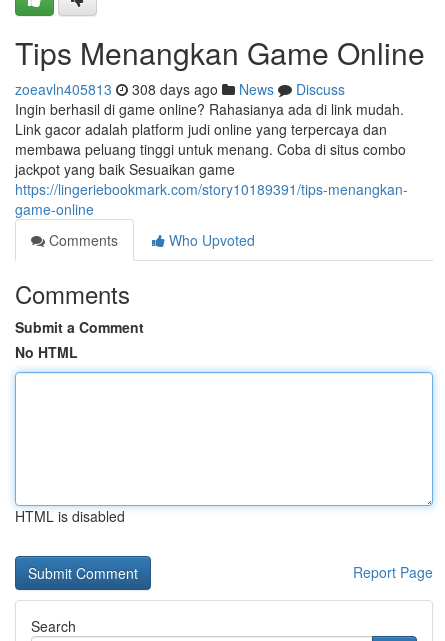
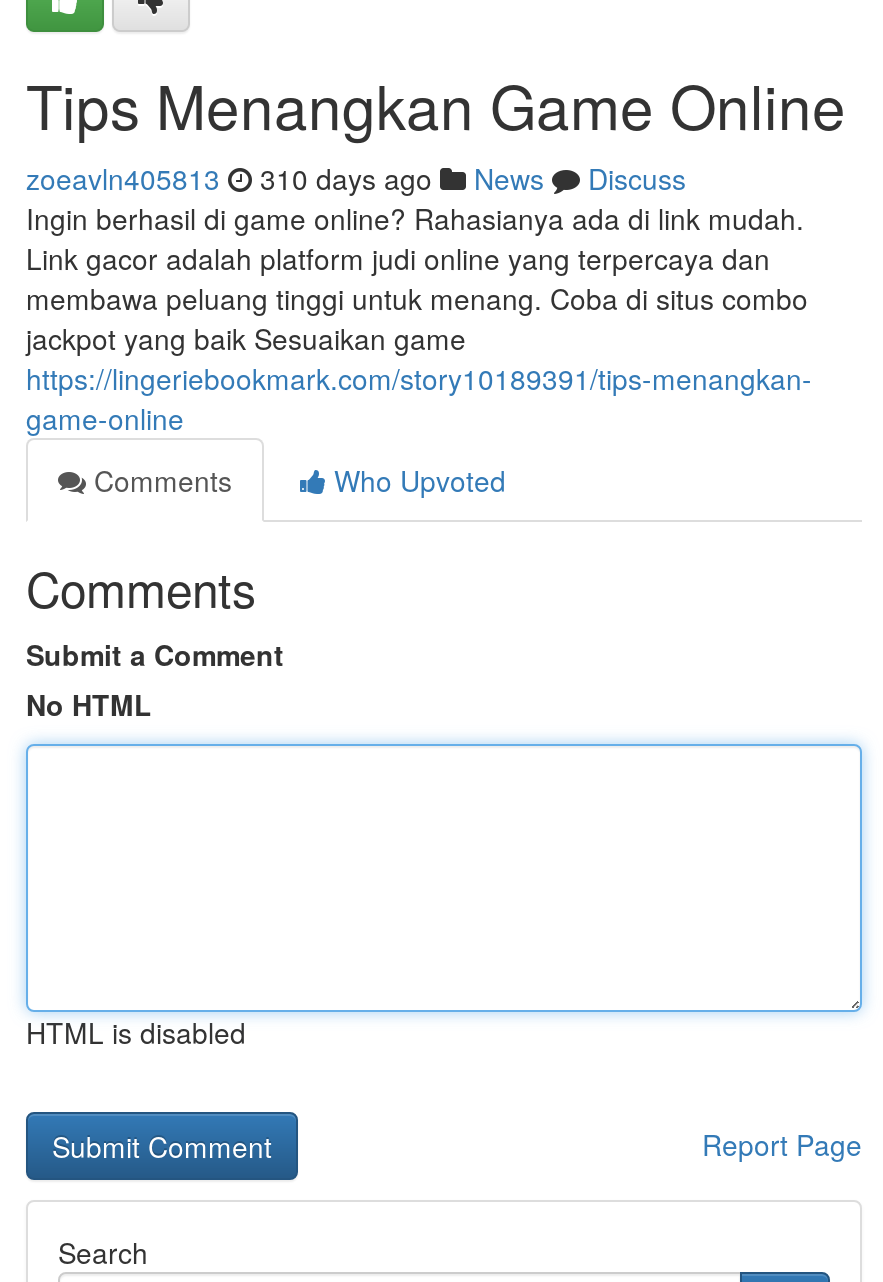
- zoeavln405813 308 days ago News Discuss
+ zoeavln405813 310 days ago News Discuss
